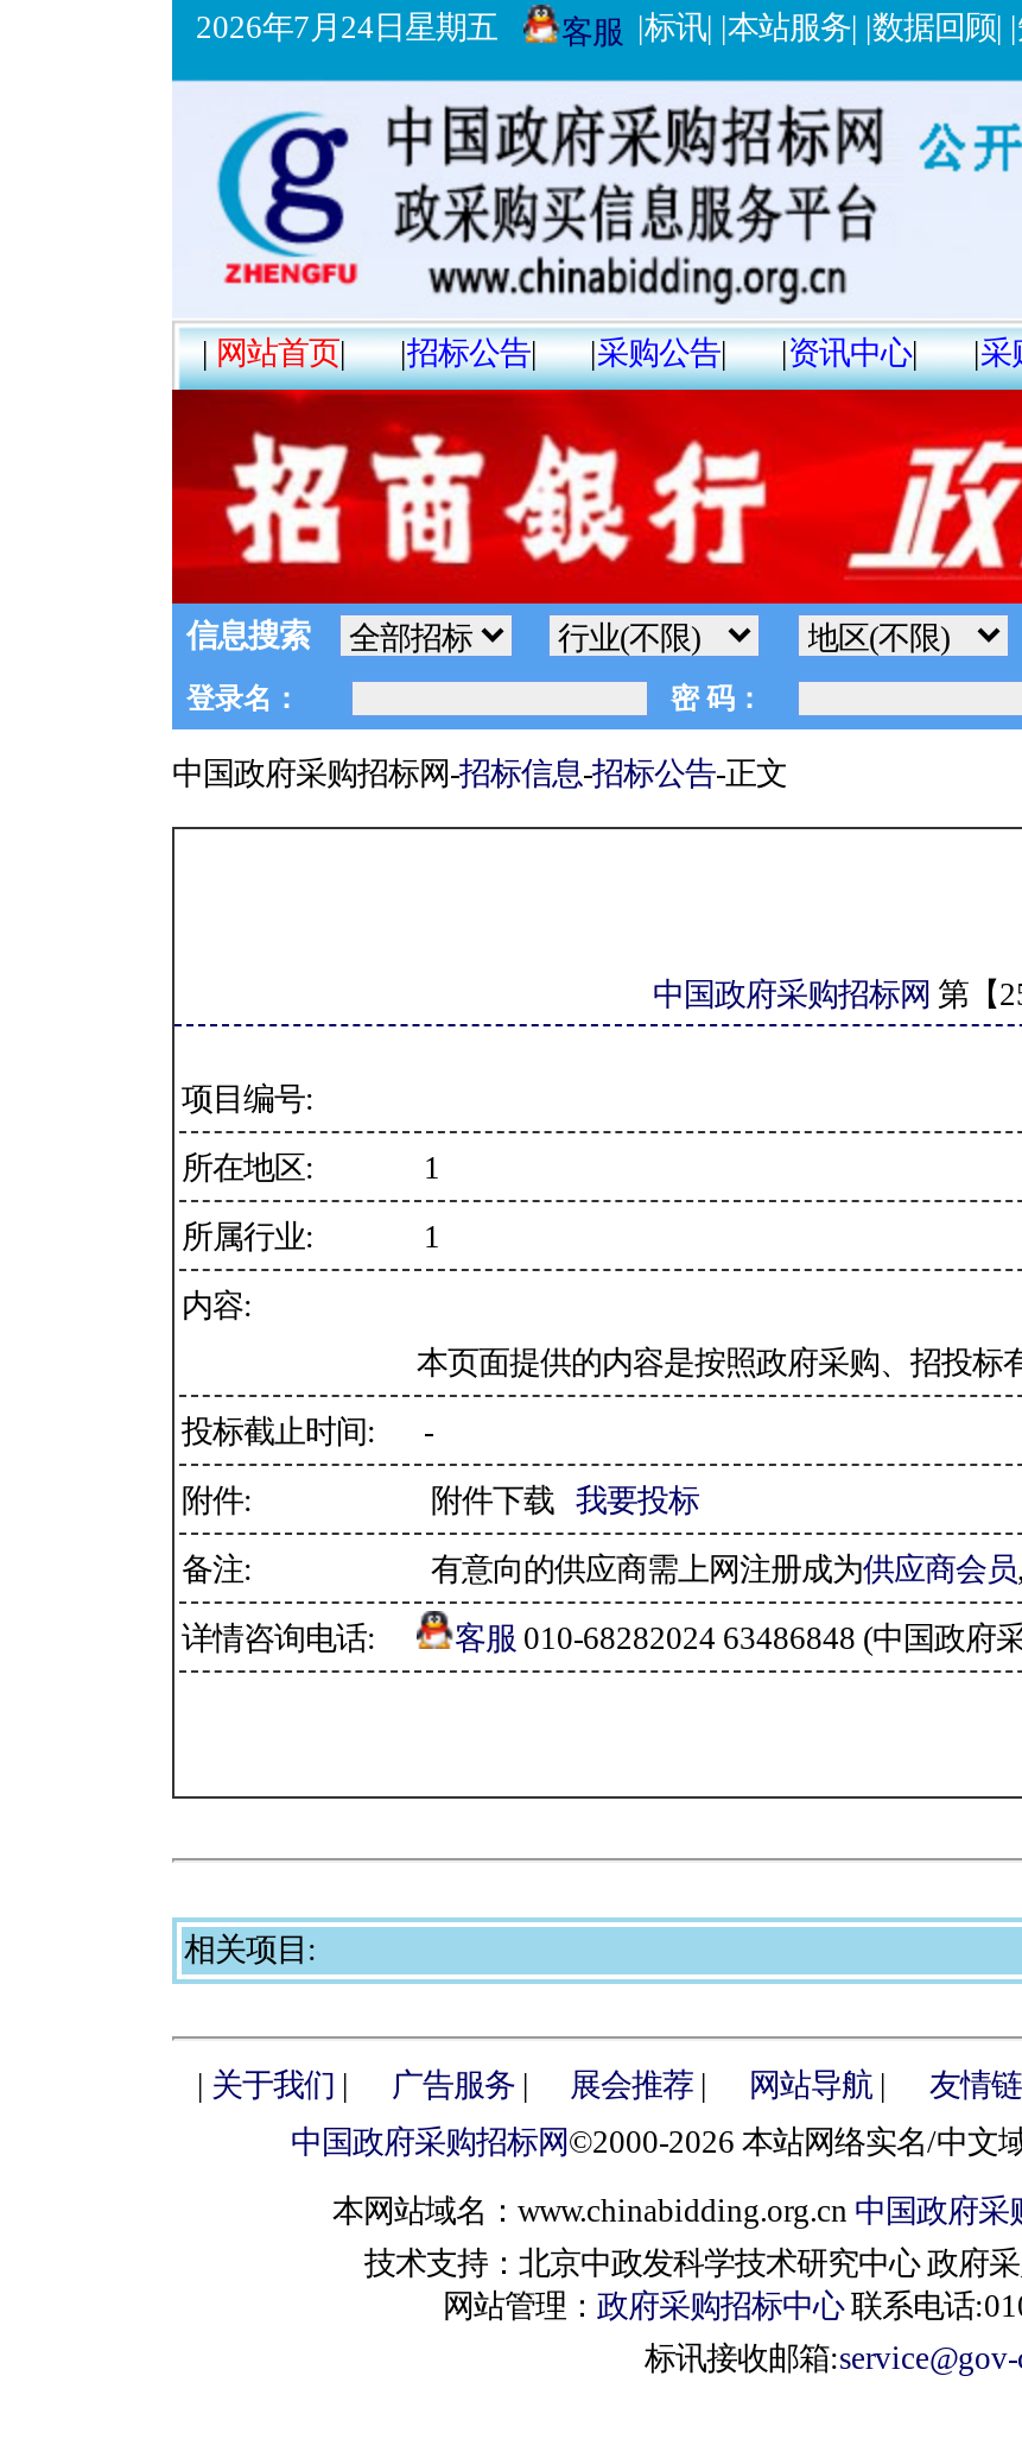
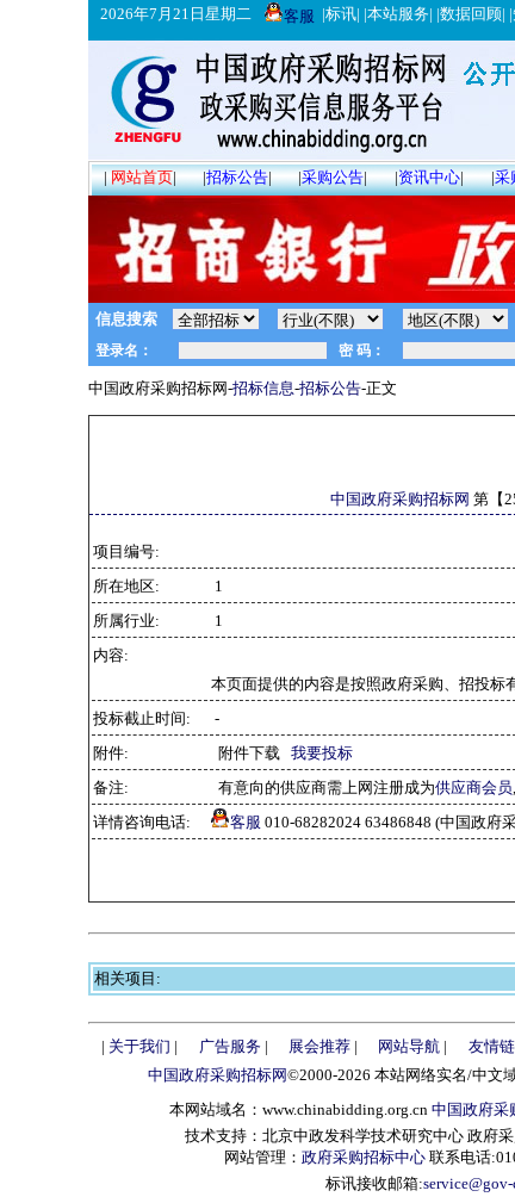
- 2026年7月24日星期五
+ 2026年7月21日星期二
